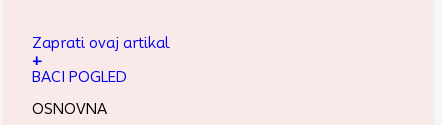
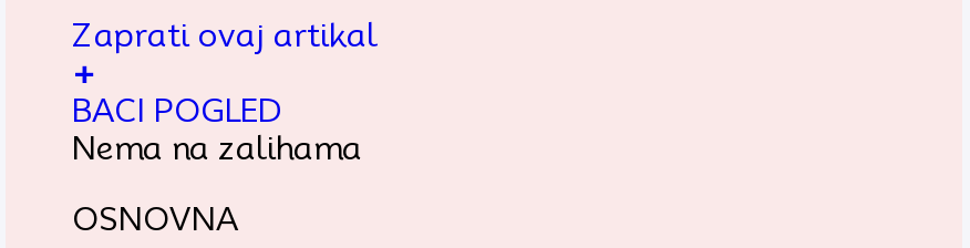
+ Nema na zalihama
